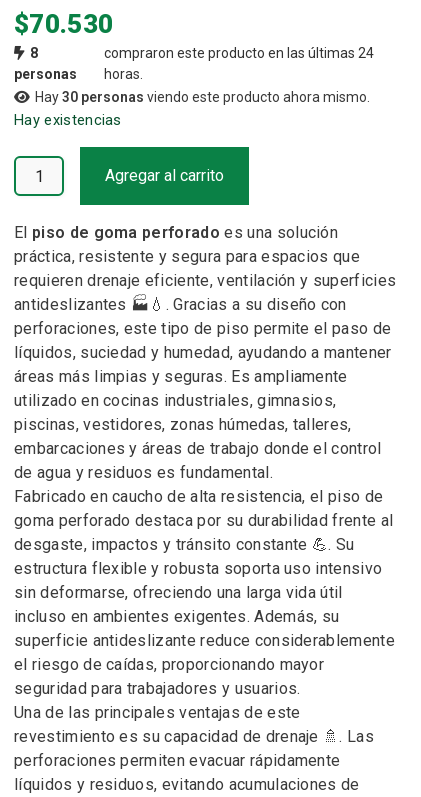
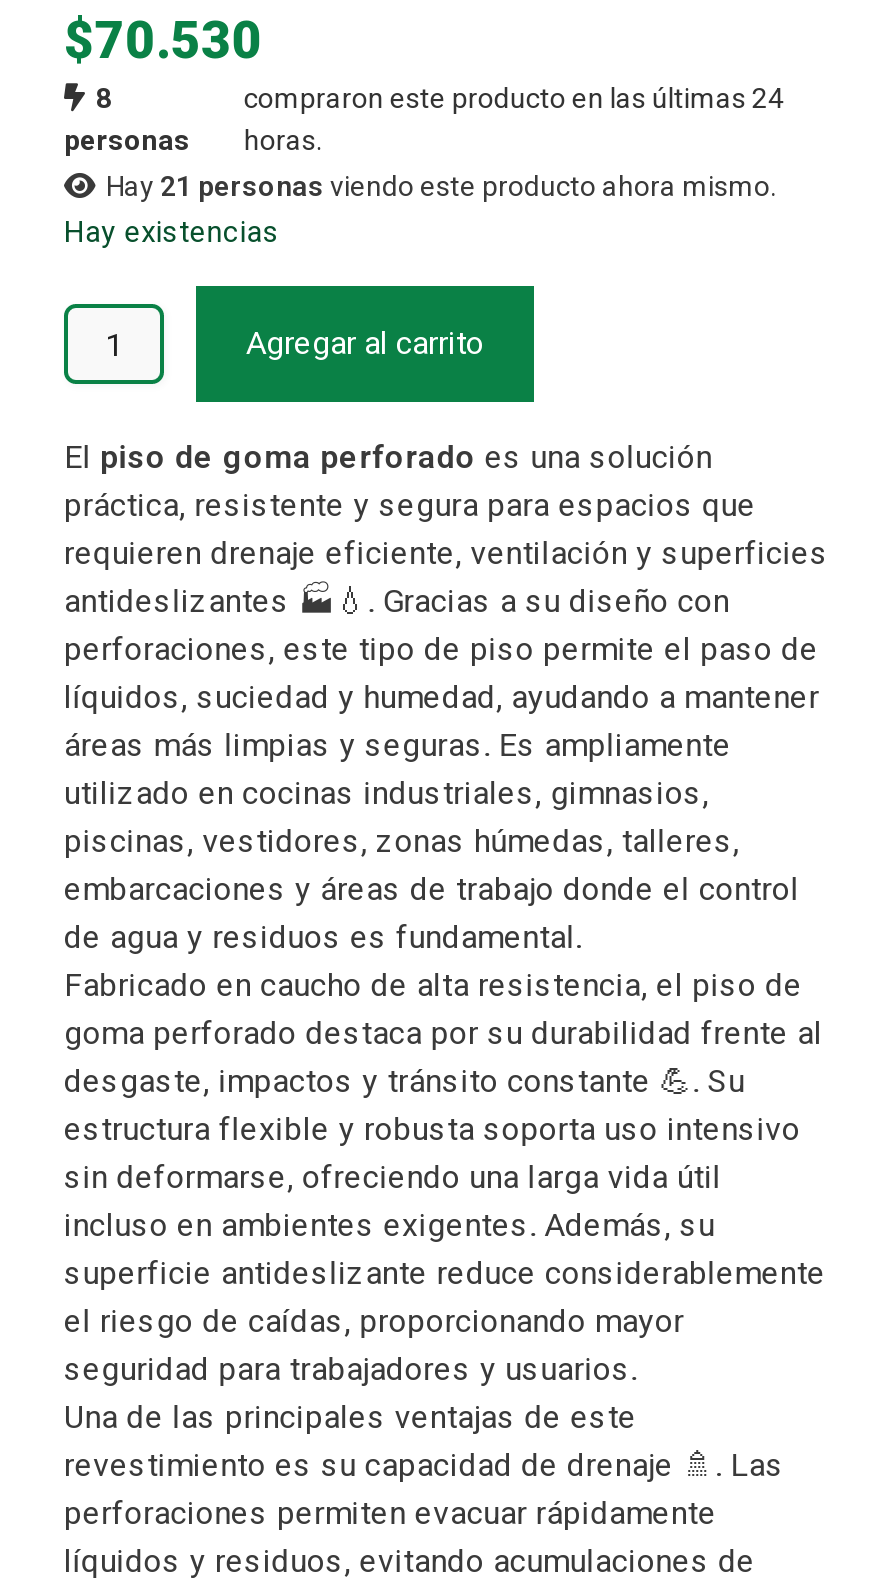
- Hay 30 personas viendo este producto ahora mismo.
+ Hay 21 personas viendo este producto ahora mismo.
